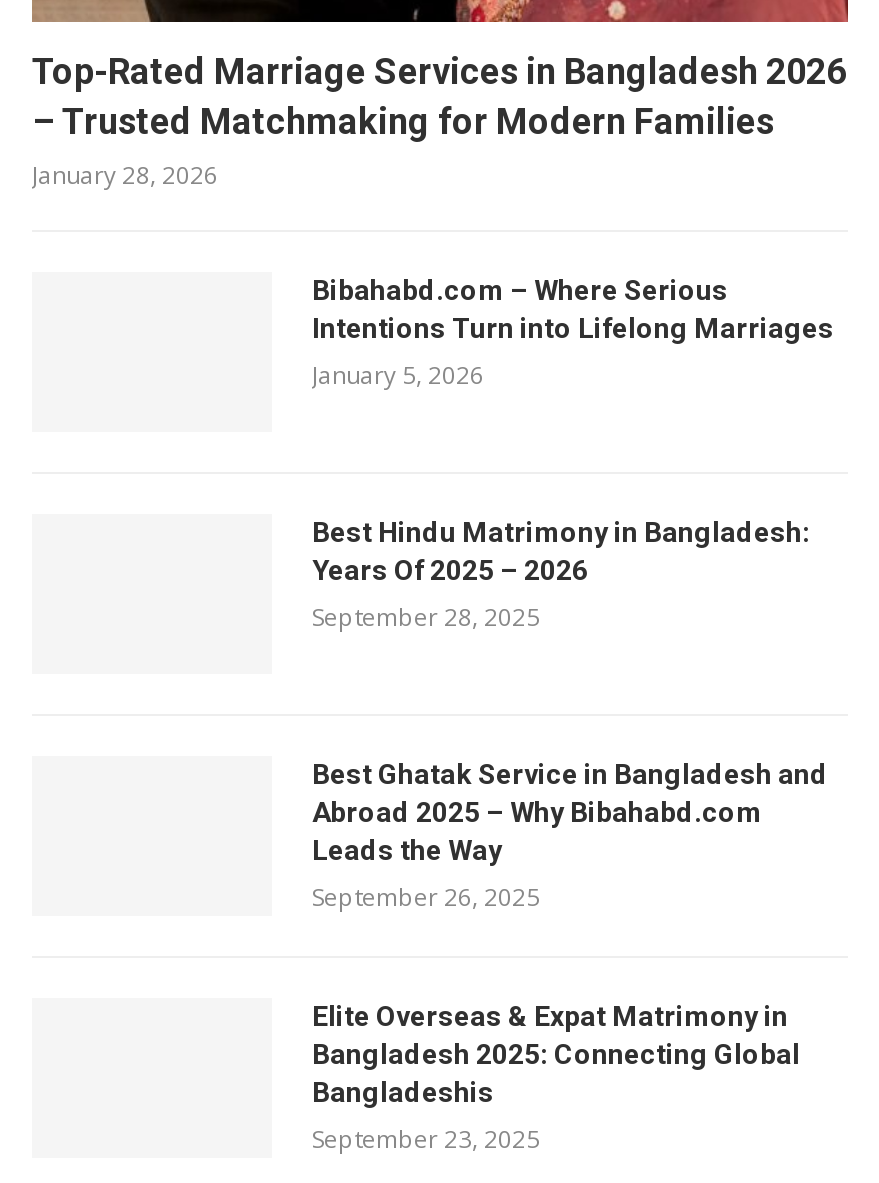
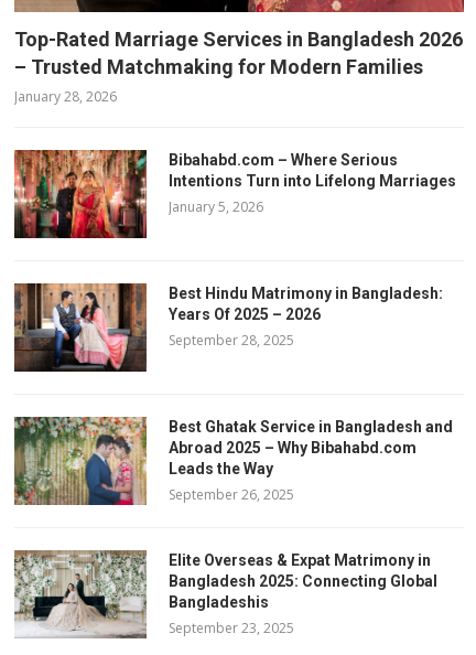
+ [image]

+ [image]

+ [image]

+ [image]
